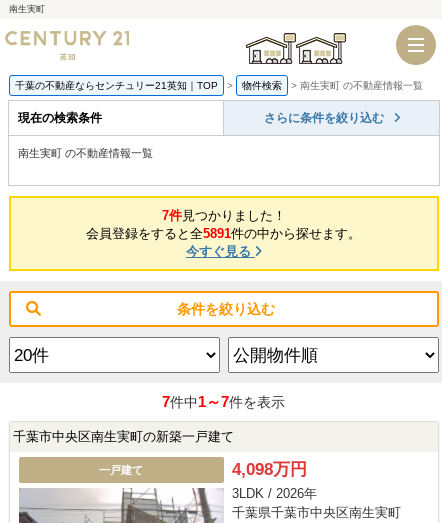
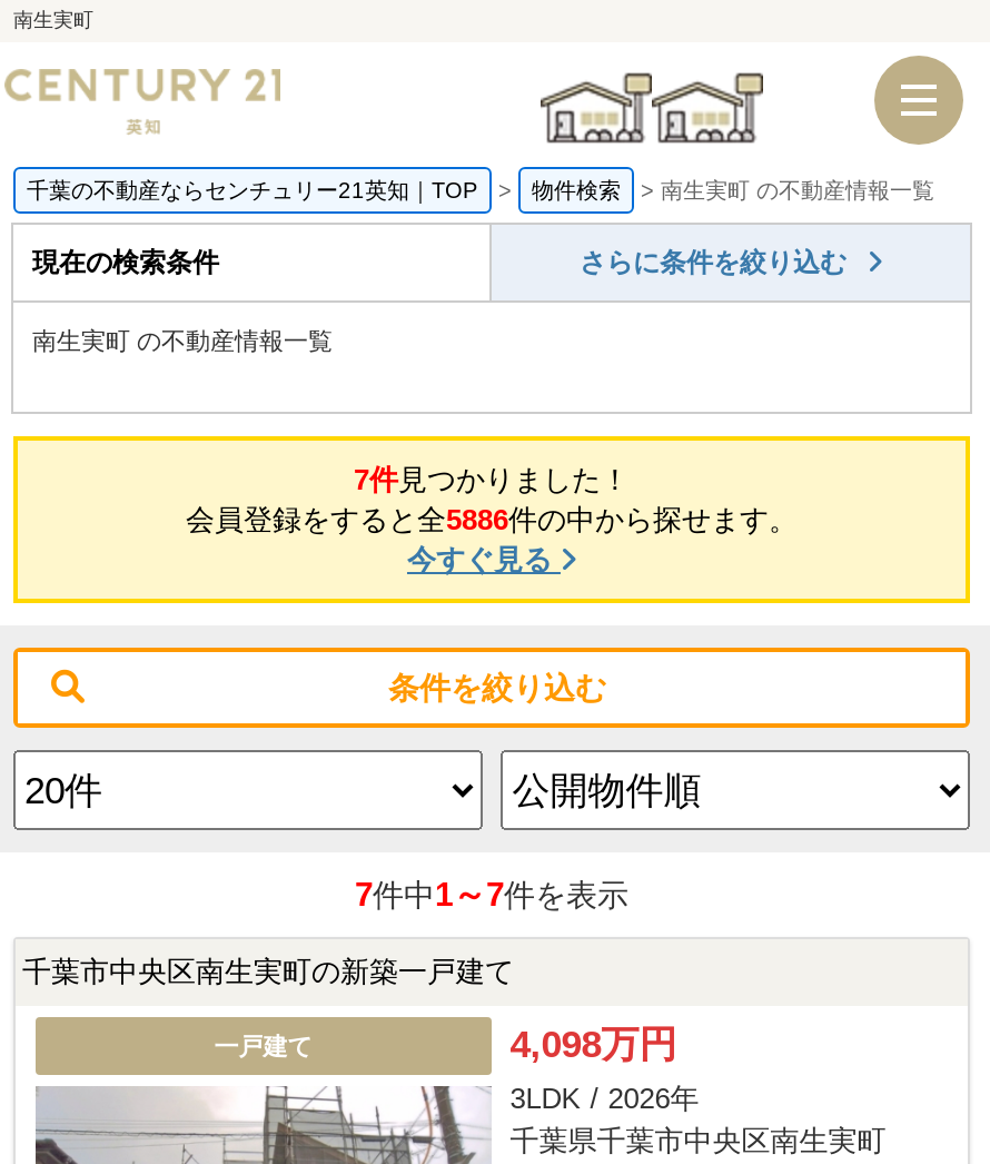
- 会員登録をすると全5891件の中から探せます。
+ 会員登録をすると全5886件の中から探せます。
